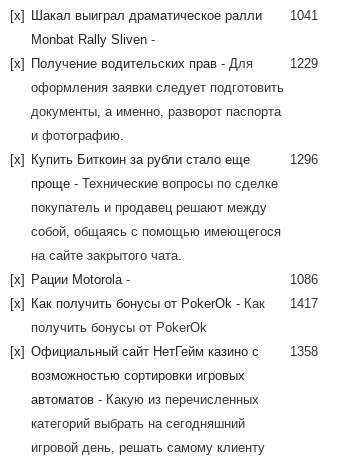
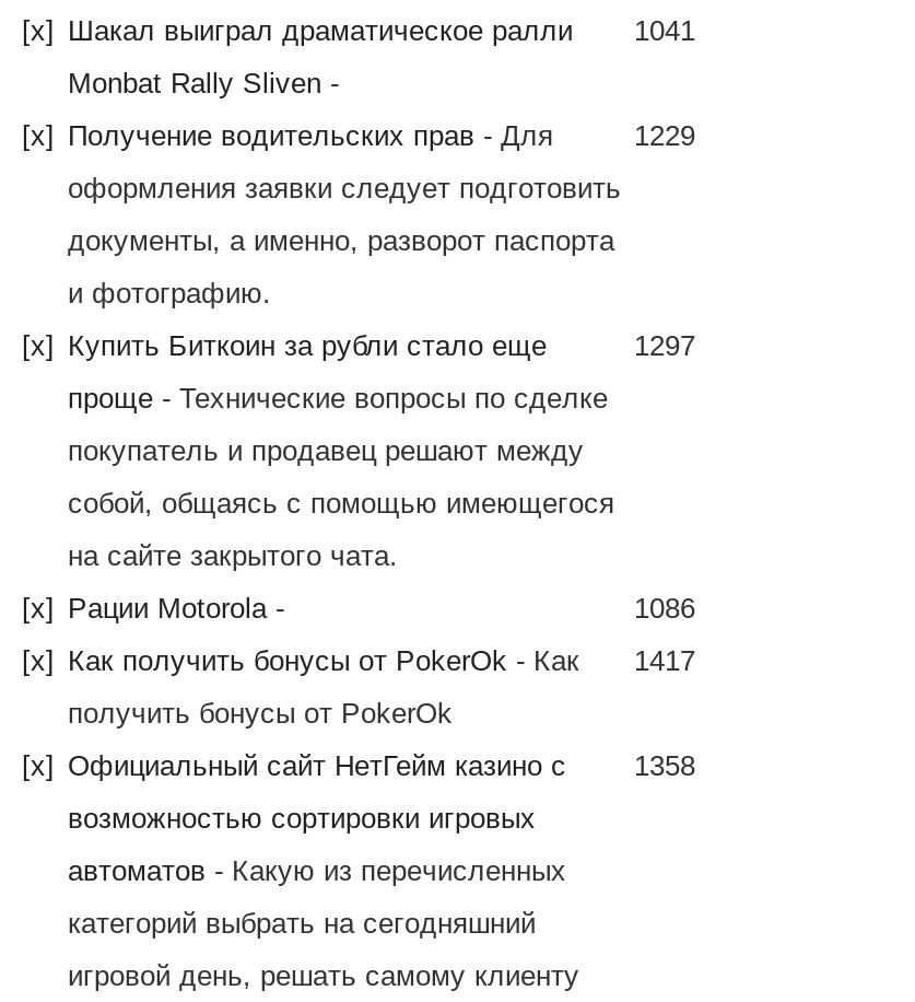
- 1296
+ 1297
